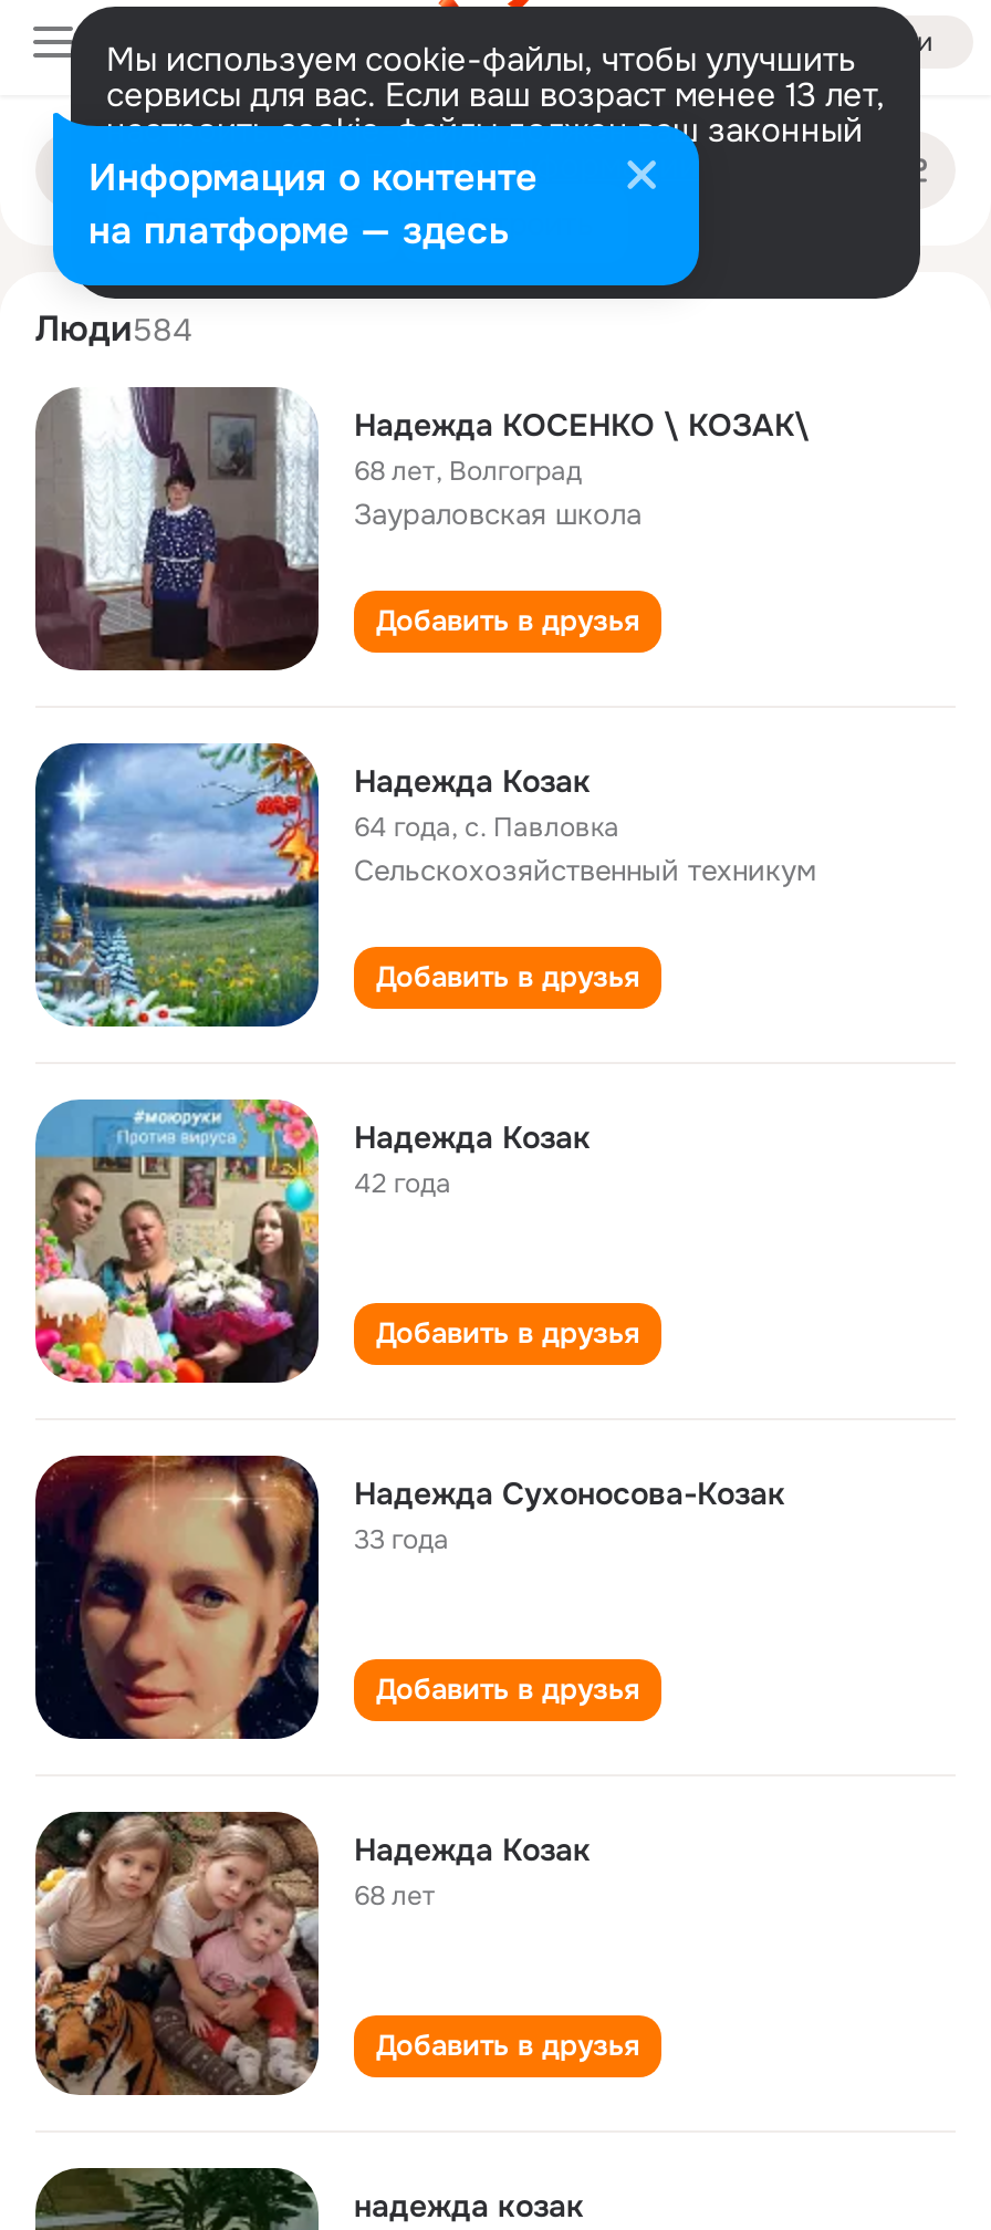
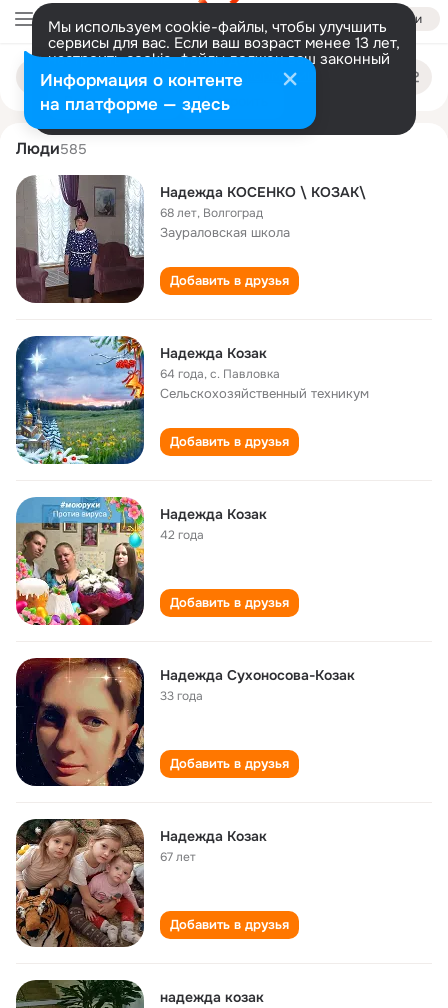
- Люди584
+ Люди585

- 68 лет
+ 67 лет
